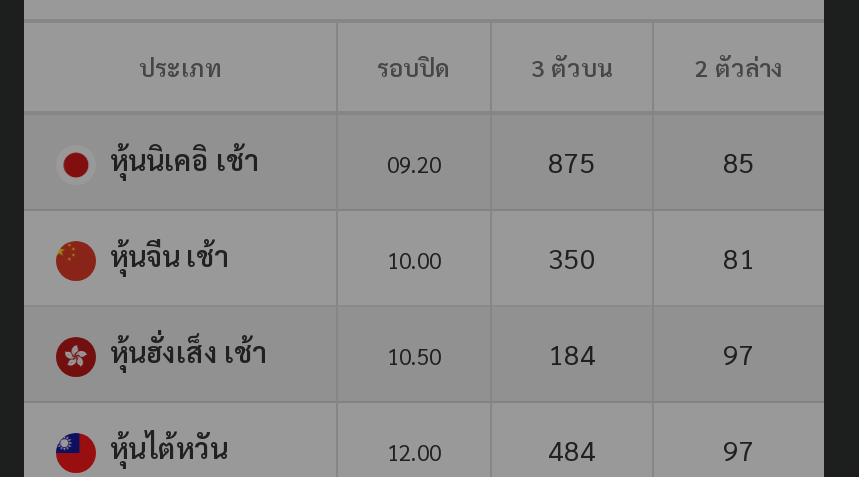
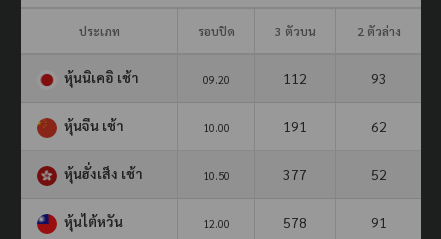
- 875
+ 112

- 85
+ 93

- 350
+ 191

- 81
+ 62

- 184
+ 377

- 97
+ 52

- 484
+ 578

- 97
+ 91
